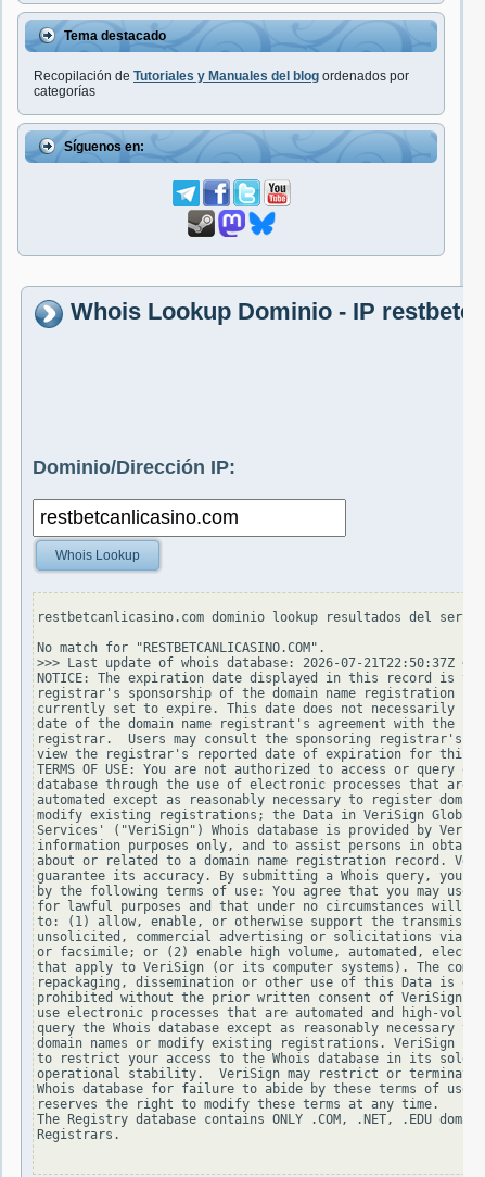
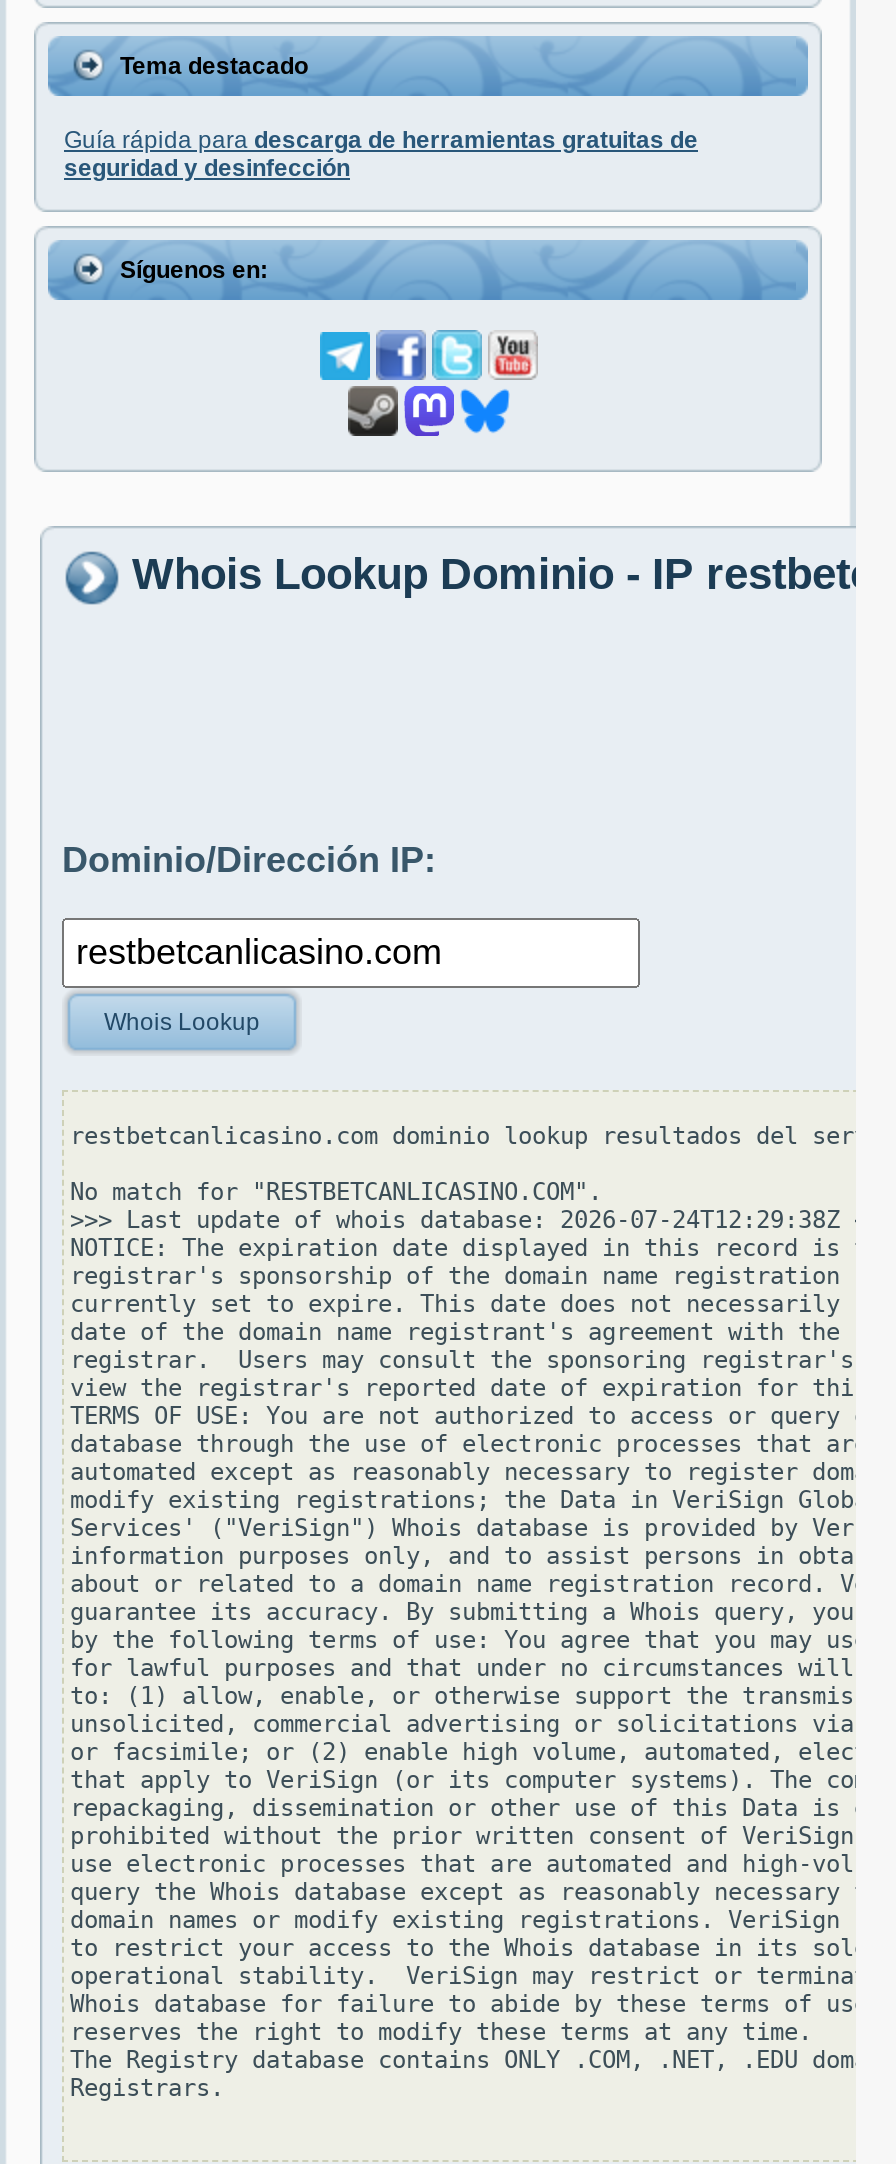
- Recopilación de Tutoriales y Manuales del blog ordenados por
- categorías
+ Guía rápida para descarga de herramientas gratuitas de
+ seguridad y desinfección

- >>> Last update of whois database: 2026-07-21T22:50:37Z <<<
+ >>> Last update of whois database: 2026-07-24T12:29:38Z <<<
